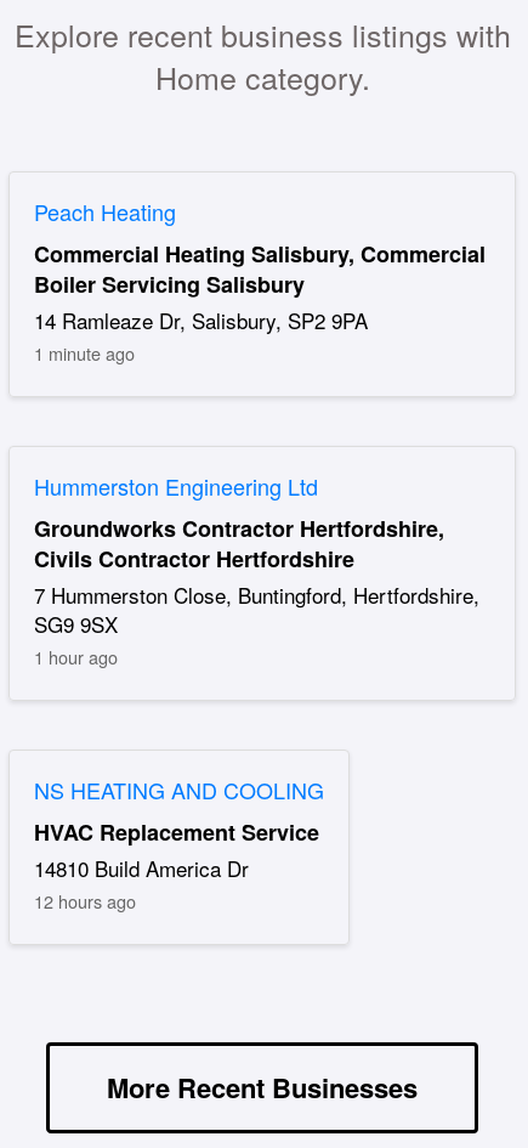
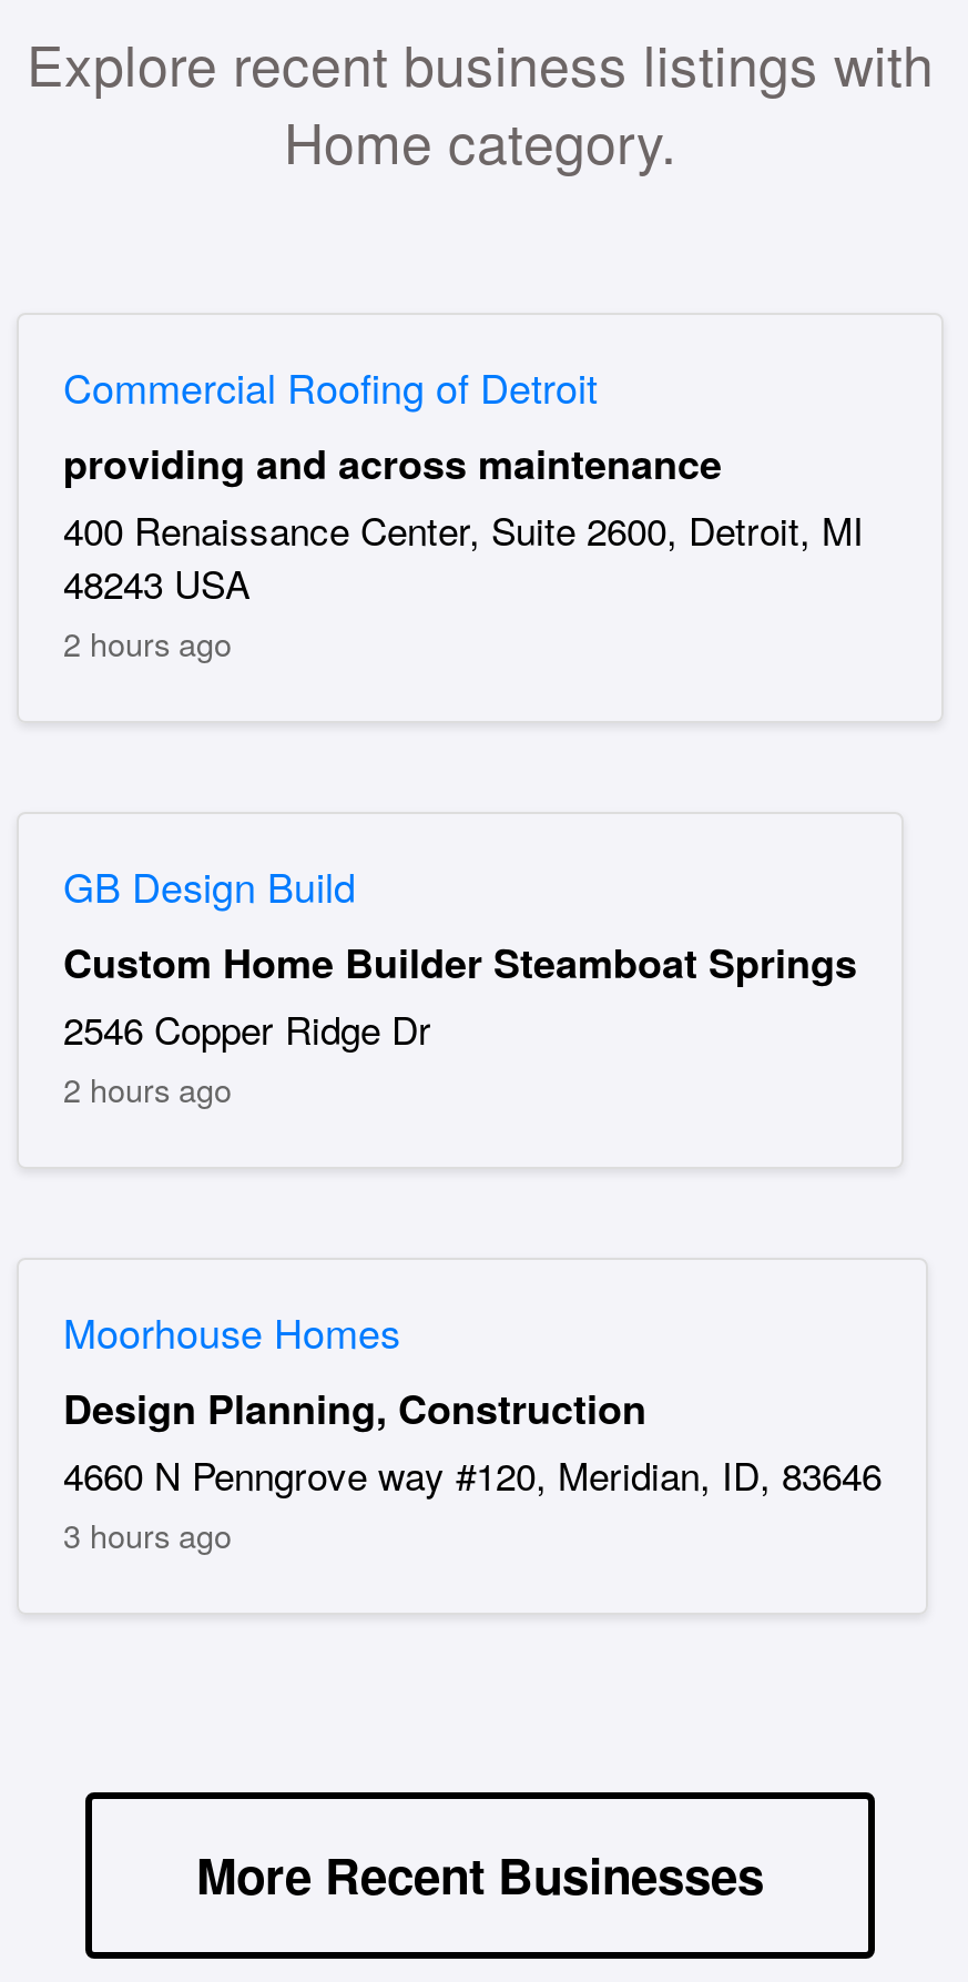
- Peach Heating
- Commercial Heating Salisbury, Commercial
- Boiler Servicing Salisbury
- 14 Ramleaze Dr, Salisbury, SP2 9PA
- 1 minute ago
+ Commercial Roofing of Detroit
+ providing and across maintenance
+ 400 Renaissance Center, Suite 2600, Detroit, MI
+ 48243 USA
+ 2 hours ago

- Hummerston Engineering Ltd
- Groundworks Contractor Hertfordshire,
- Civils Contractor Hertfordshire
- 7 Hummerston Close, Buntingford, Hertfordshire,
- SG9 9SX
- 1 hour ago
+ GB Design Build
+ Custom Home Builder Steamboat Springs
+ 2546 Copper Ridge Dr
+ 2 hours ago

- NS HEATING AND COOLING
- HVAC Replacement Service
- 14810 Build America Dr
- 12 hours ago
+ Moorhouse Homes
+ Design Planning, Construction
+ 4660 N Penngrove way #120, Meridian, ID, 83646
+ 3 hours ago
